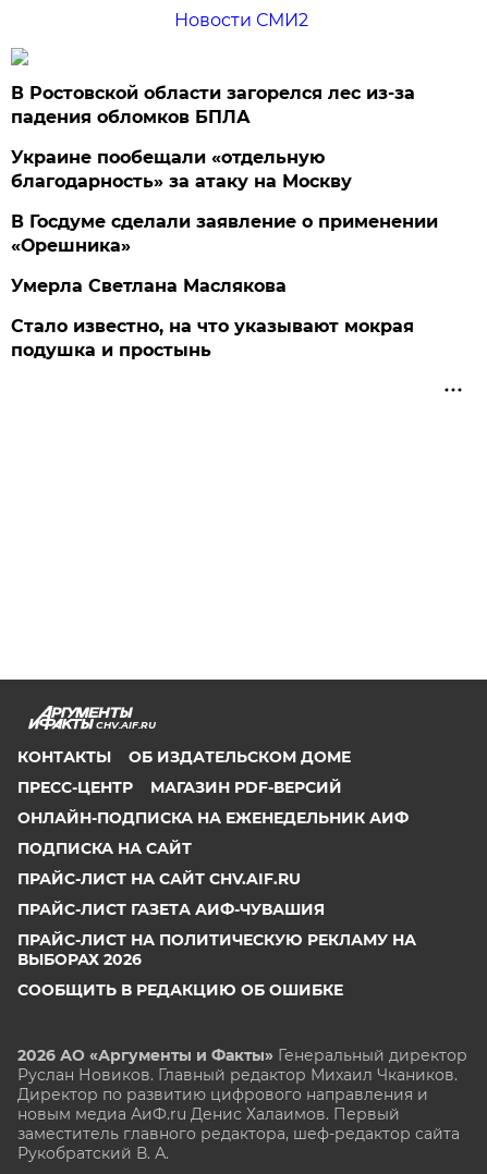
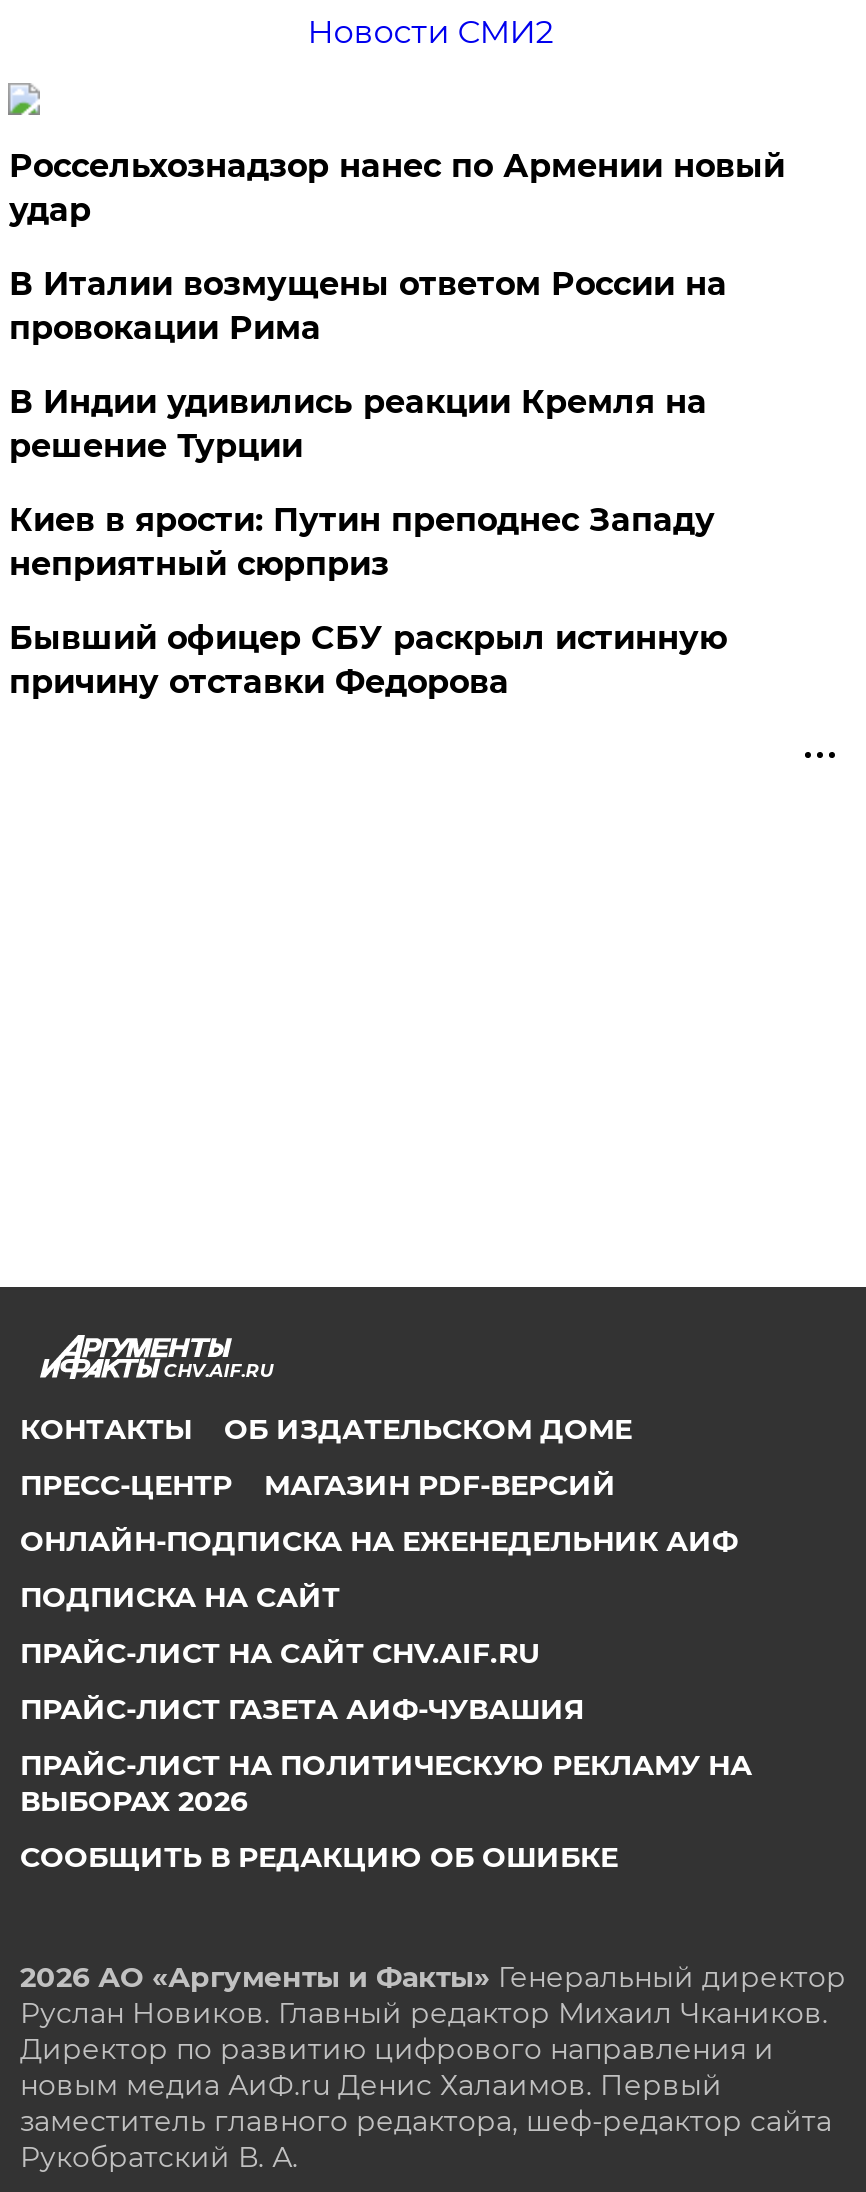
- В Ростовской области загорелся лес из-за
- падения обломков БПЛА
+ Россельхознадзор нанес по Армении новый
+ удар

- Украине пообещали «отдельную
- благодарность» за атаку на Москву
+ В Италии возмущены ответом России на
+ провокации Рима

- В Госдуме сделали заявление о применении
- «Орешника»
+ В Индии удивились реакции Кремля на
+ решение Турции

- Умерла Светлана Маслякова
+ Киев в ярости: Путин преподнес Западу
+ неприятный сюрприз

- Стало известно, на что указывают мокрая
- подушка и простынь
+ Бывший офицер СБУ раскрыл истинную
+ причину отставки Федорова
